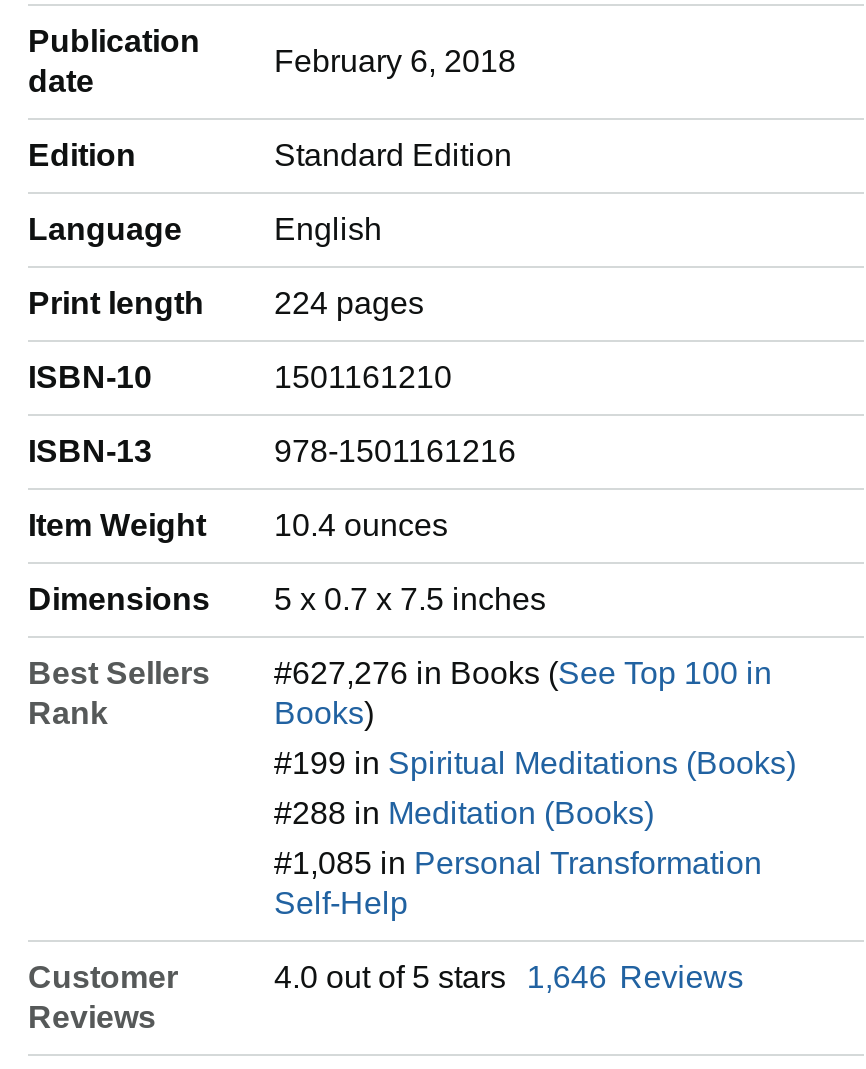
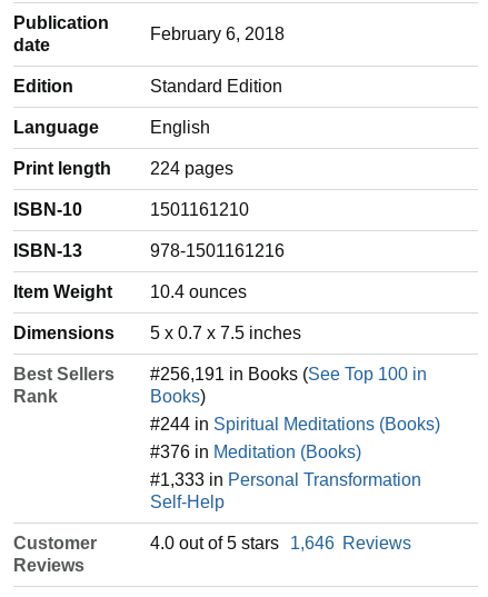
- #627,276 in Books (See Top 100 in
+ #256,191 in Books (See Top 100 in

- #199 in Spiritual Meditations (Books)
+ #244 in Spiritual Meditations (Books)

- #288 in Meditation (Books)
+ #376 in Meditation (Books)

- #1,085 in Personal Transformation
+ #1,333 in Personal Transformation
